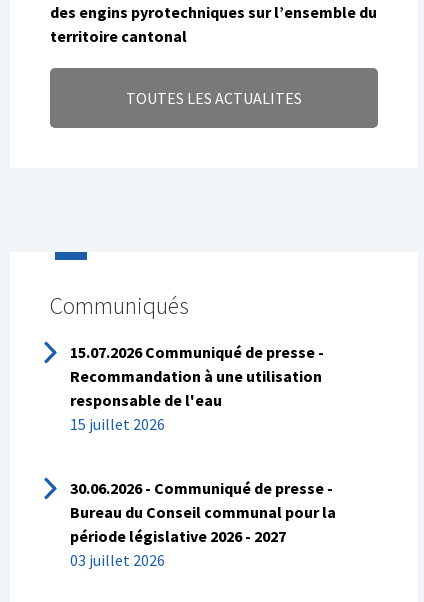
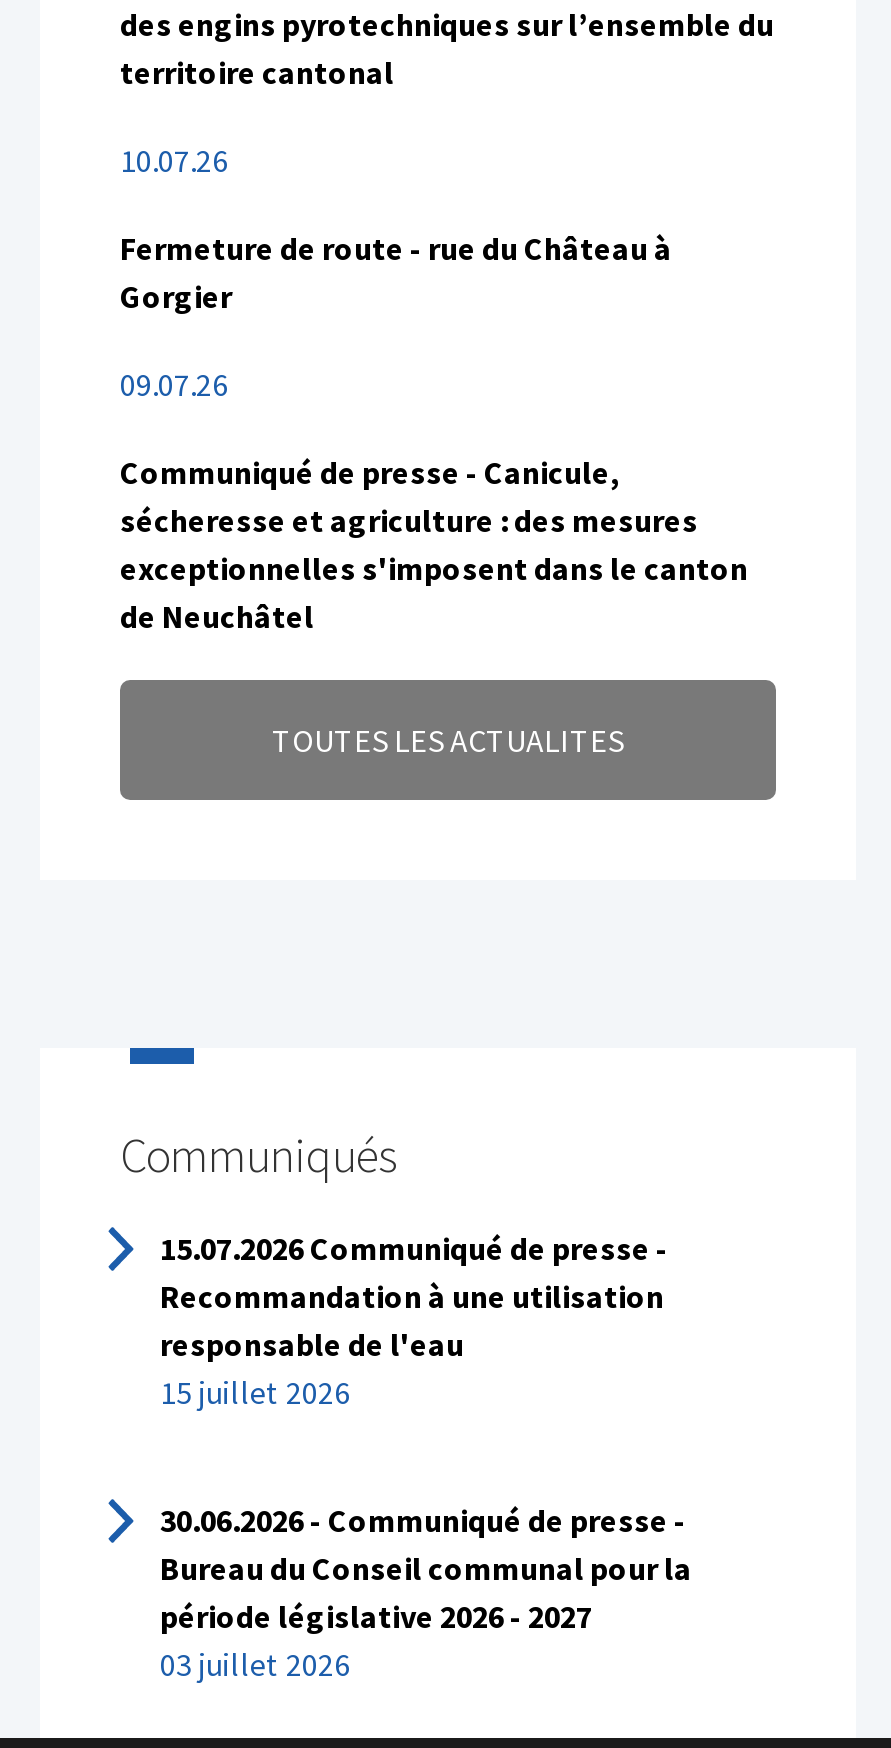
+ 10.07.26
+ Fermeture de route - rue du Château à
+ Gorgier
+ 09.07.26
+ Communiqué de presse - Canicule,
+ sécheresse et agriculture : des mesures
+ exceptionnelles s'imposent dans le canton
+ de Neuchâtel
